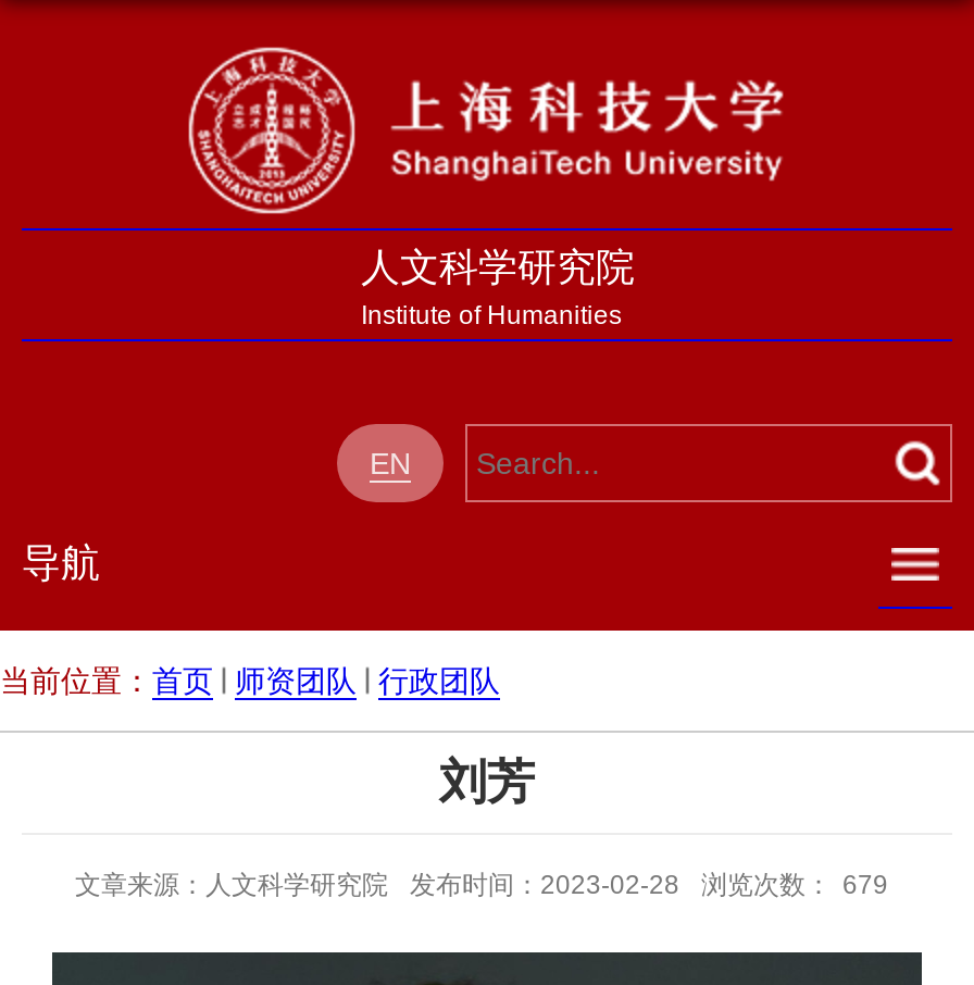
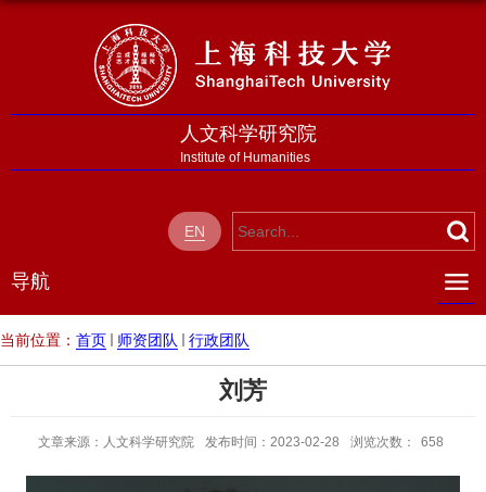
- 文章来源：人文科学研究院 发布时间：2023-02-28 浏览次数： 679
+ 文章来源：人文科学研究院 发布时间：2023-02-28 浏览次数： 658
